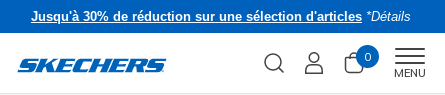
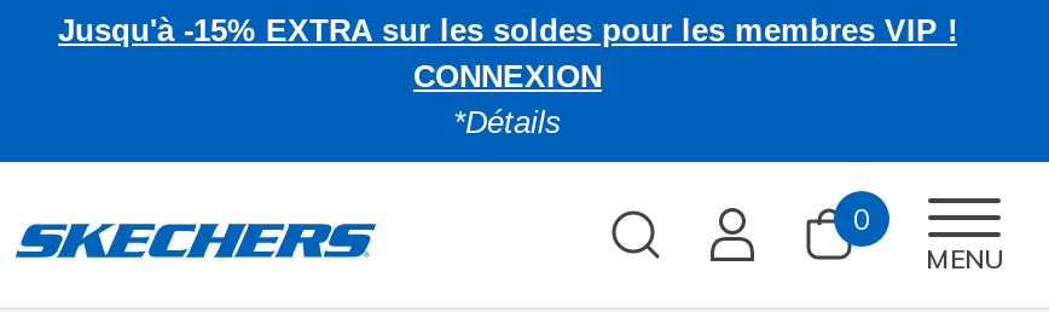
- Jusqu'à 30% de réduction sur une sélection d'articles *Détails
+ Jusqu'à -15% EXTRA sur les soldes pour les membres VIP !
+ CONNEXION
+ *Détails
